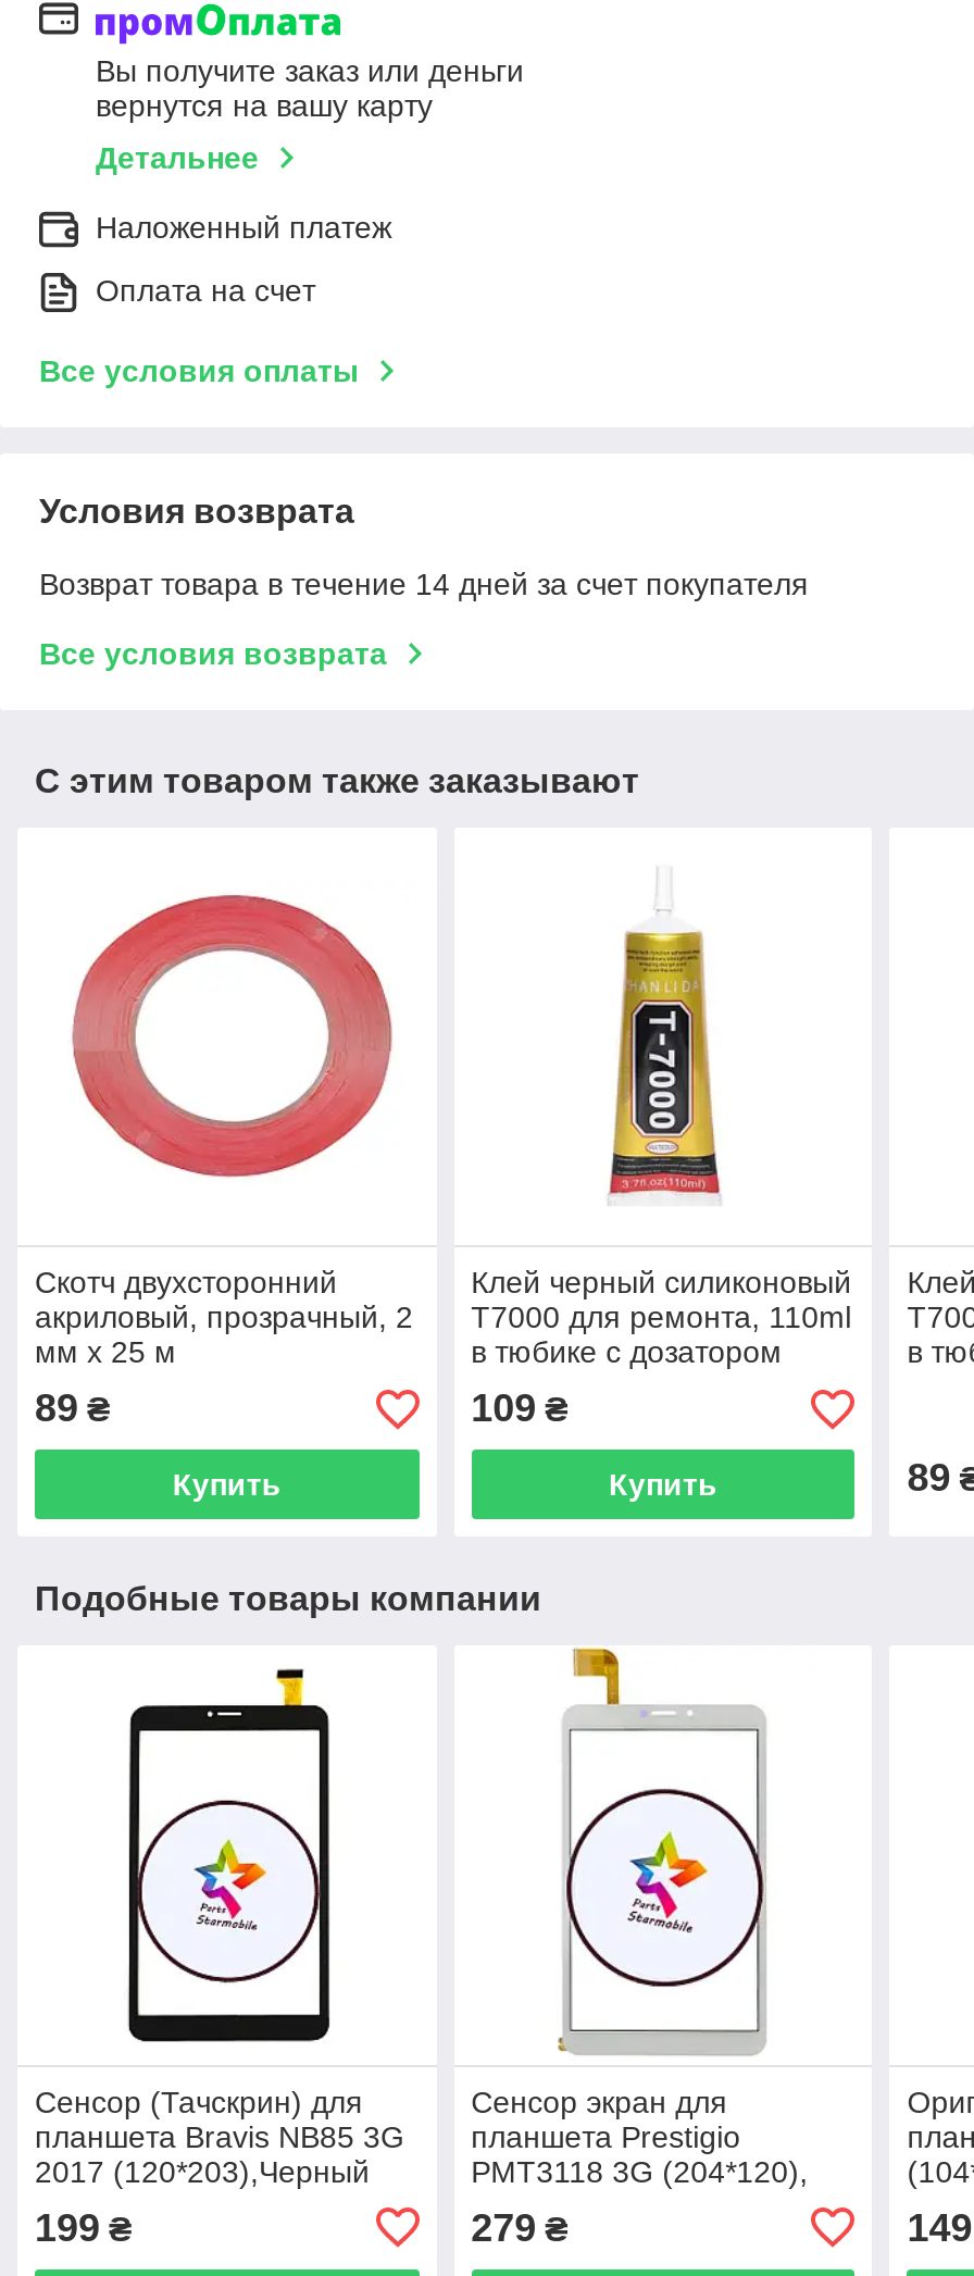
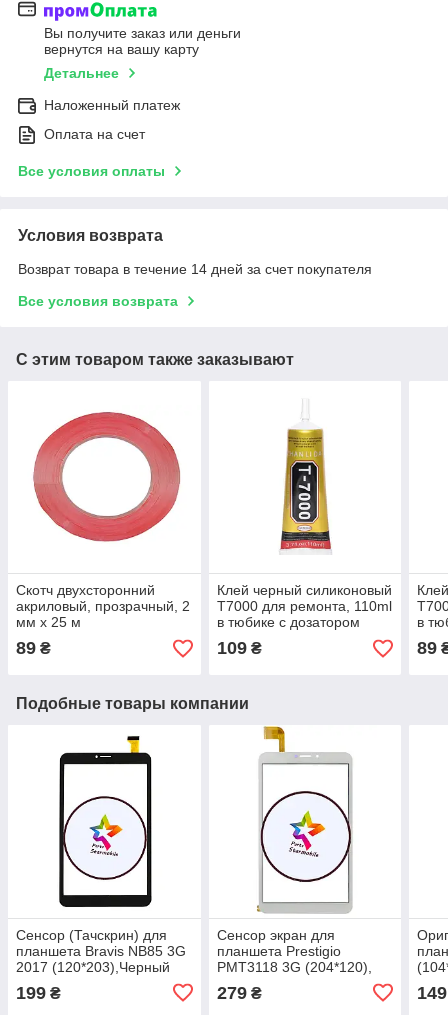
- Купить

- Купить
